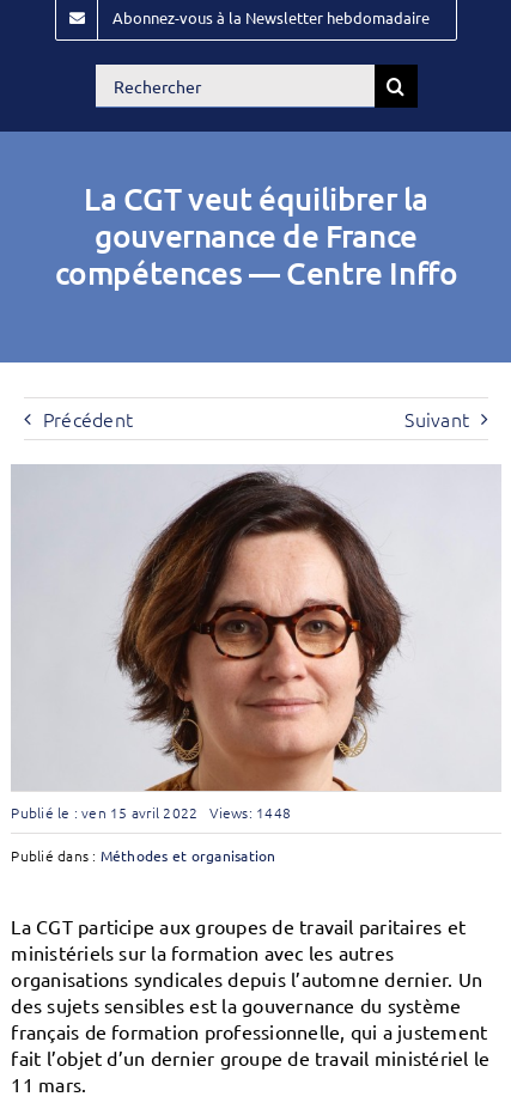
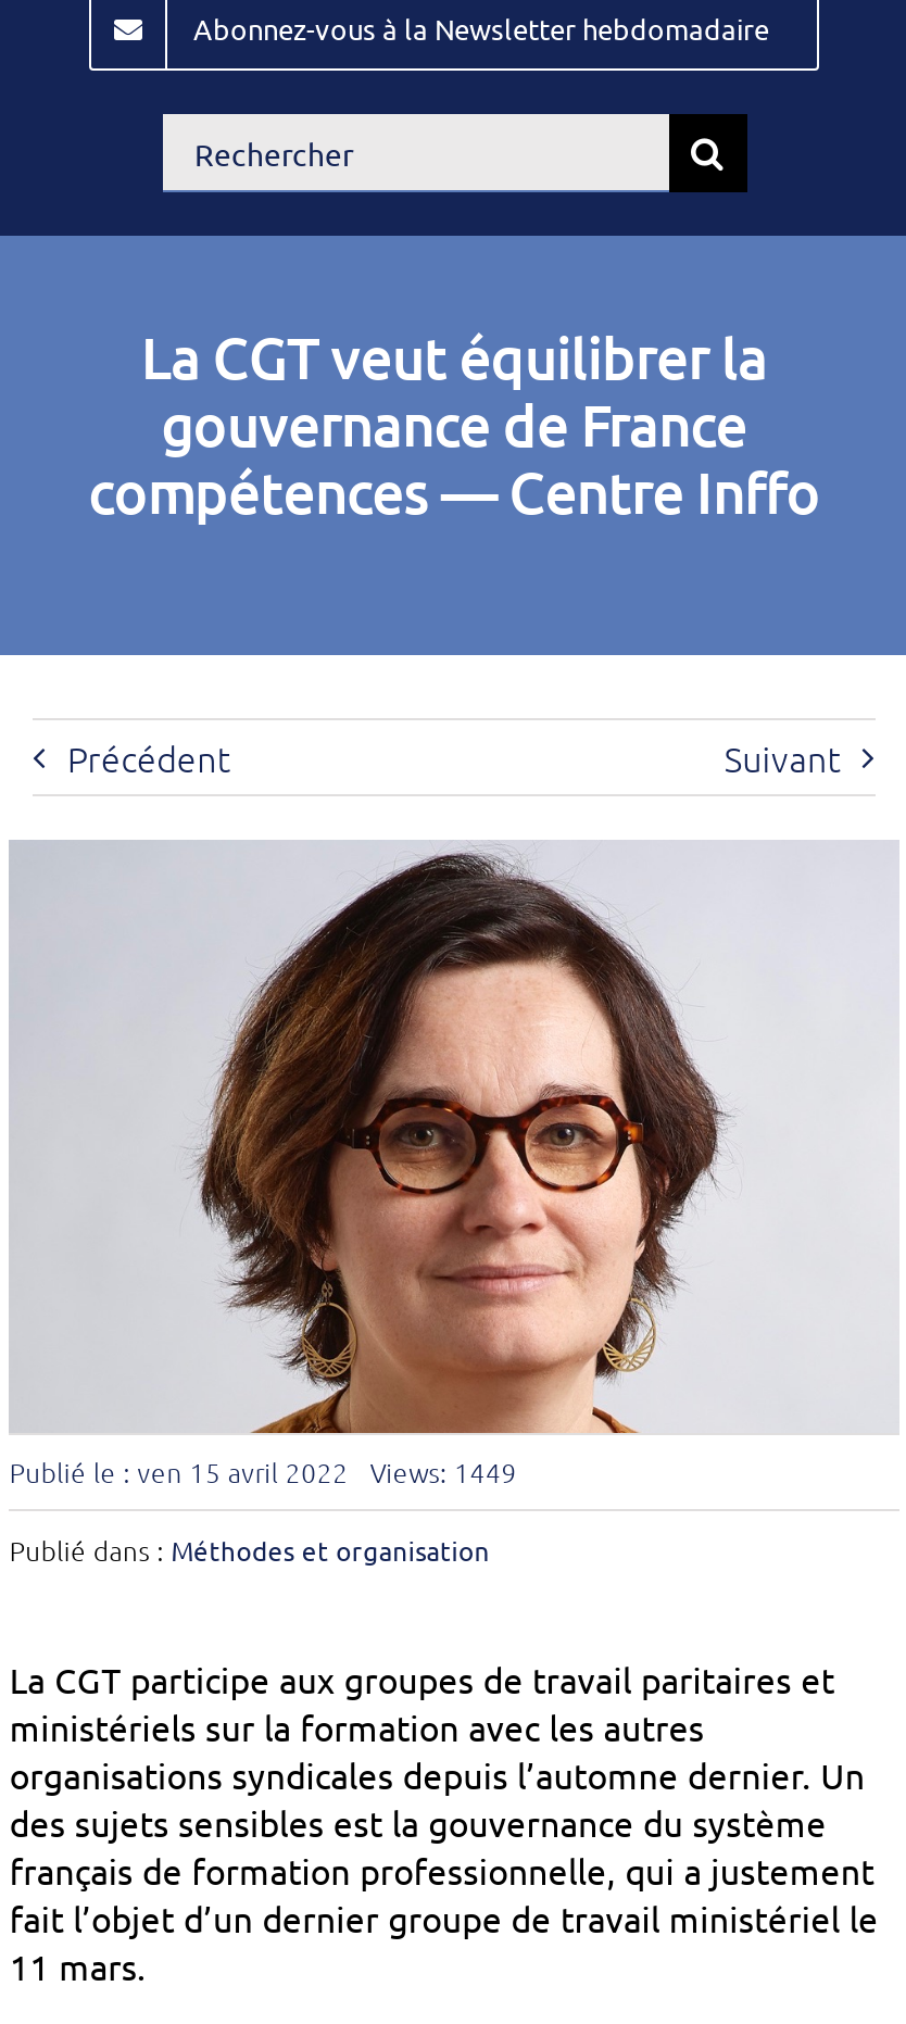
- Publié le : ven 15 avril 2022 Views: 1448
+ Publié le : ven 15 avril 2022 Views: 1449
